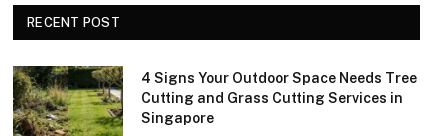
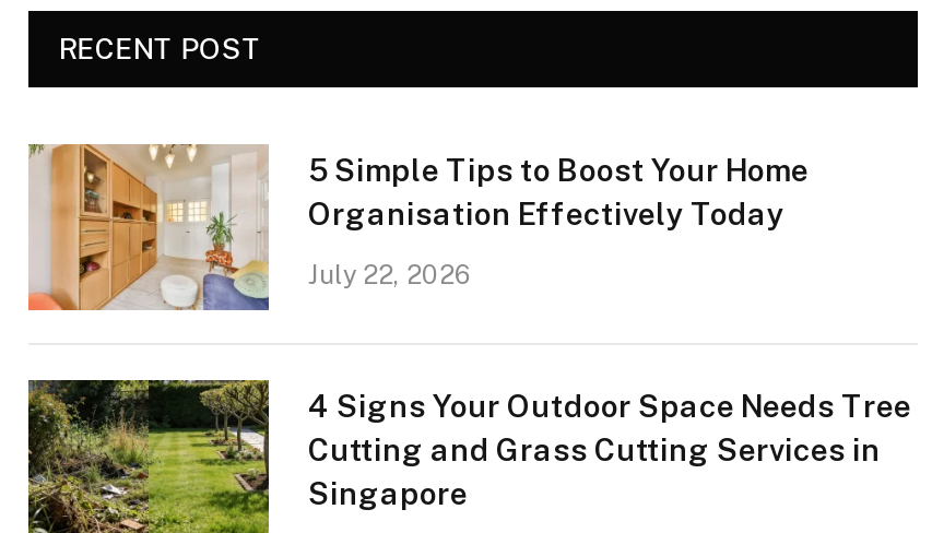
+ [image]
+ 5 Simple Tips to Boost Your Home
+ Organisation Effectively Today
+ July 22, 2026
